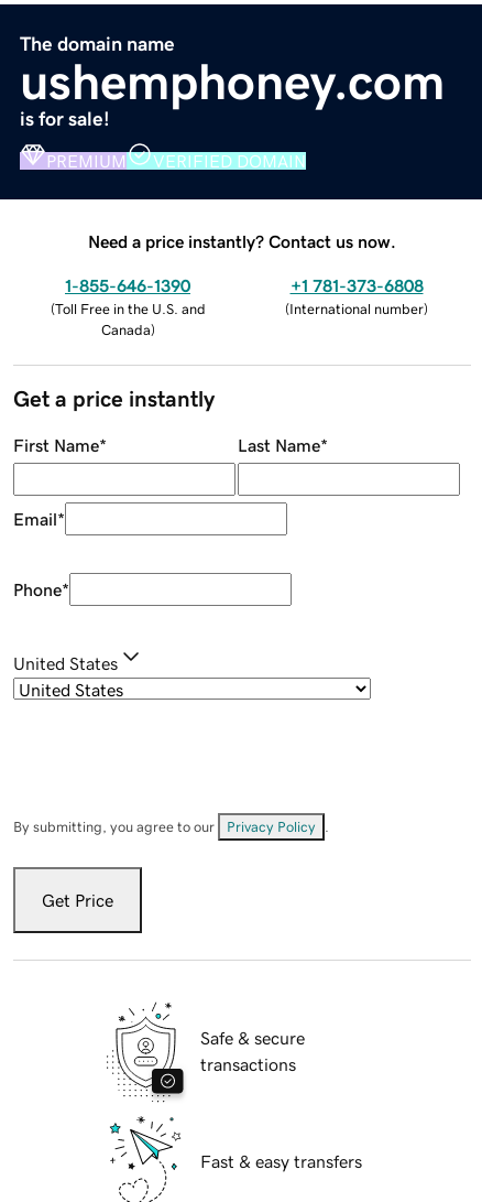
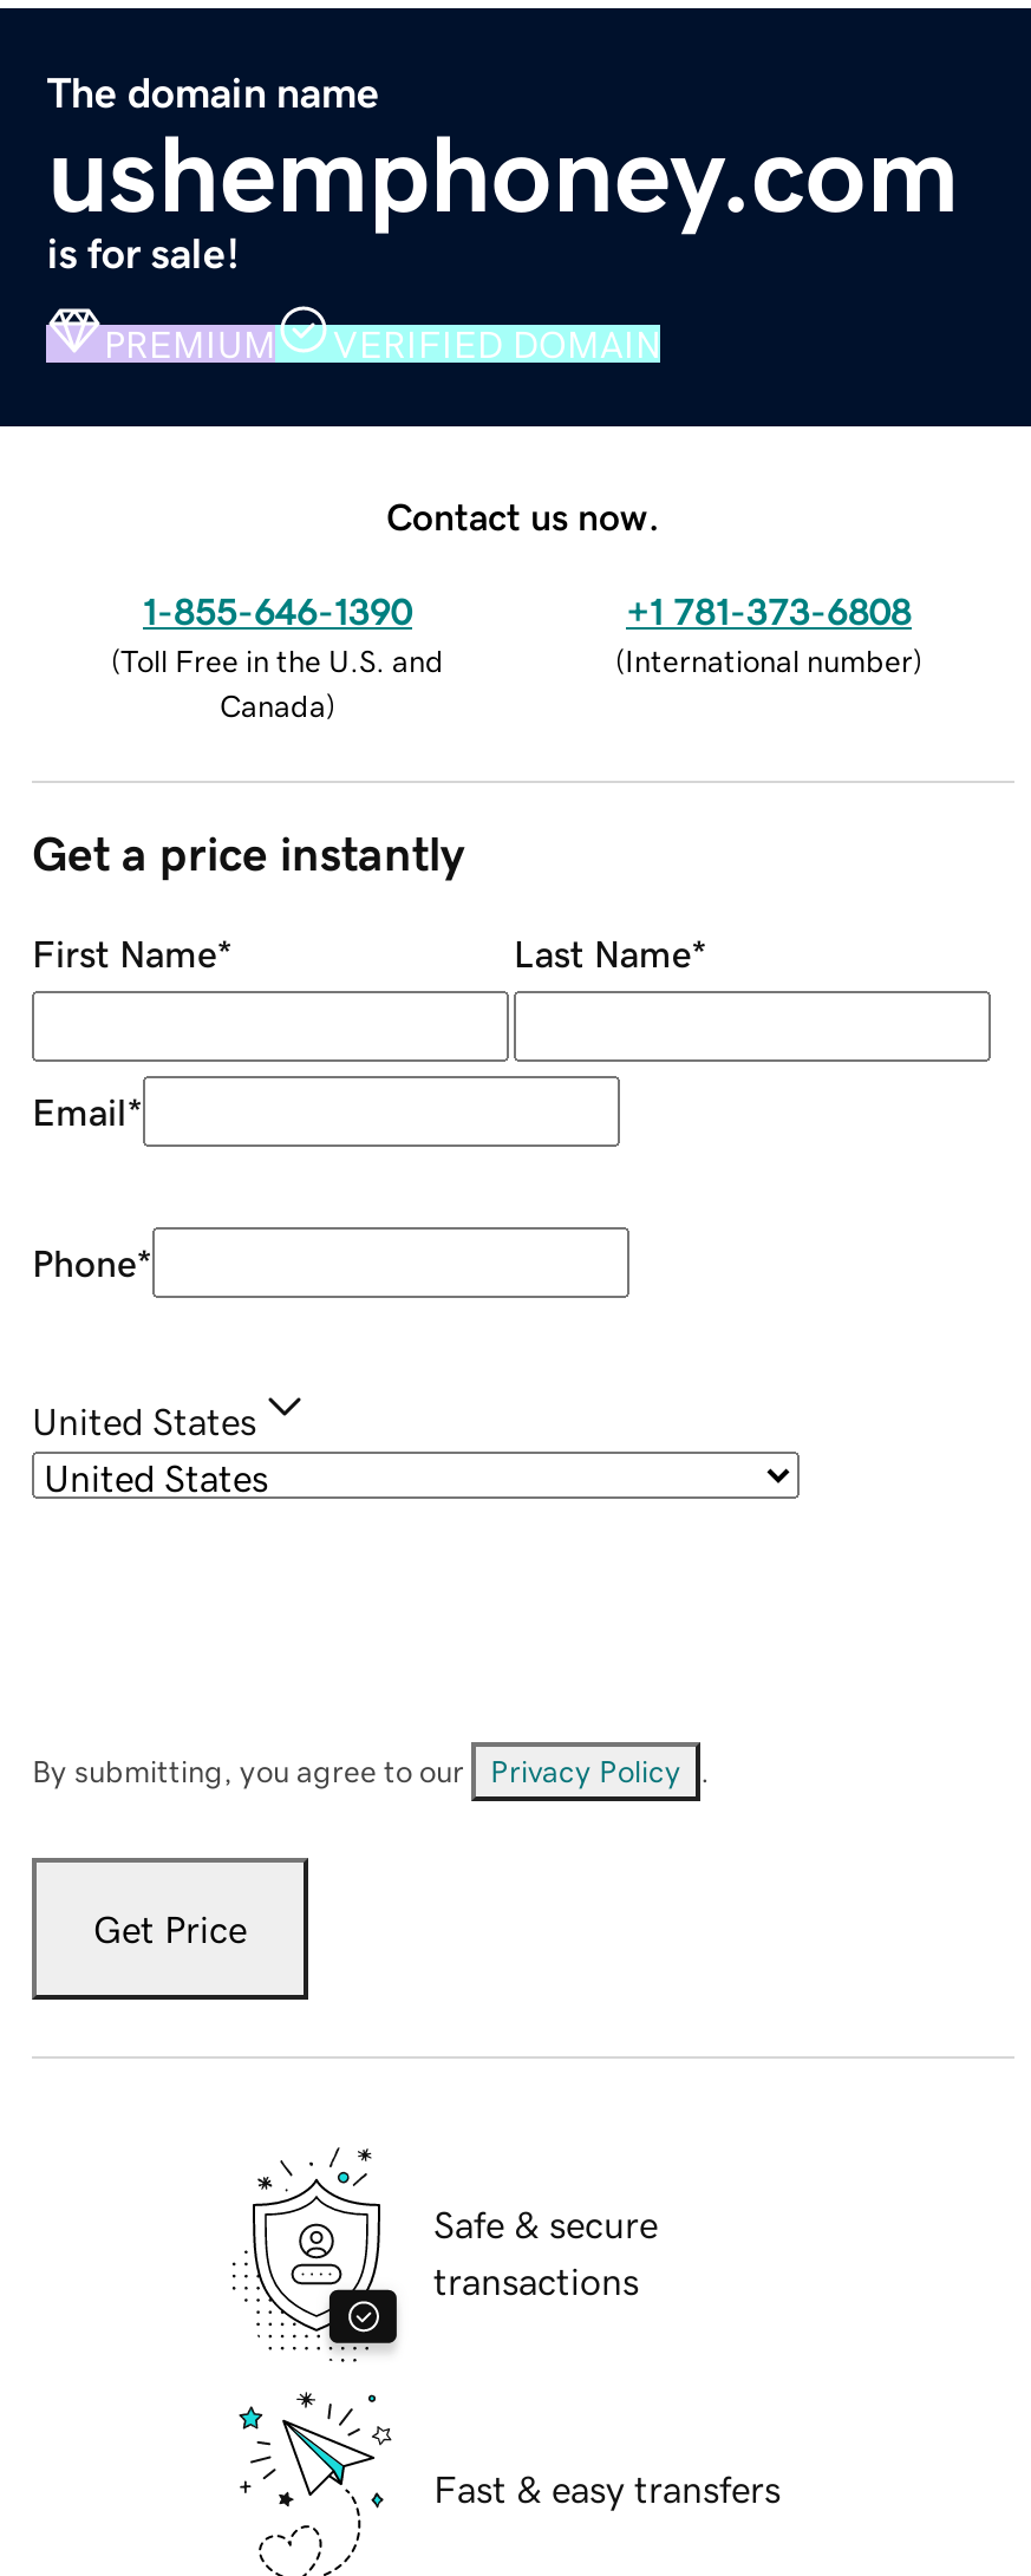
- Need a price instantly? Contact us now.
+ Contact us now.
